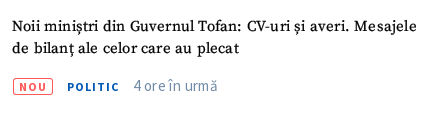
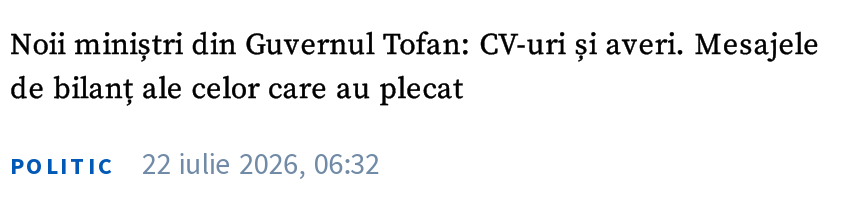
- NOU

- 4 ore în urmă
+ 22 iulie 2026, 06:32
